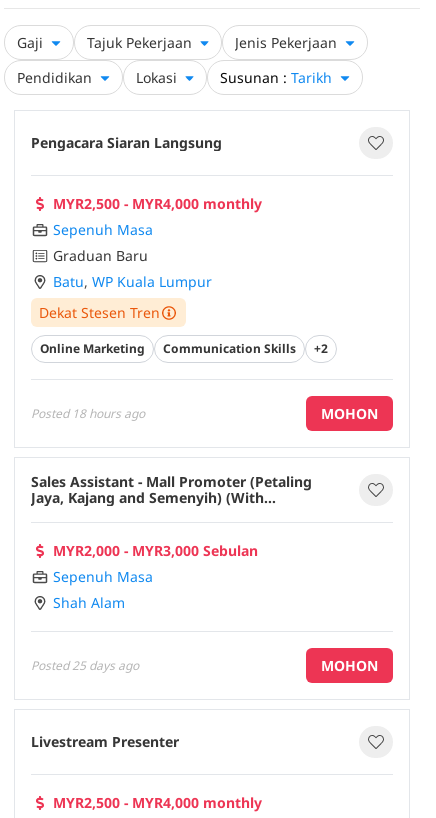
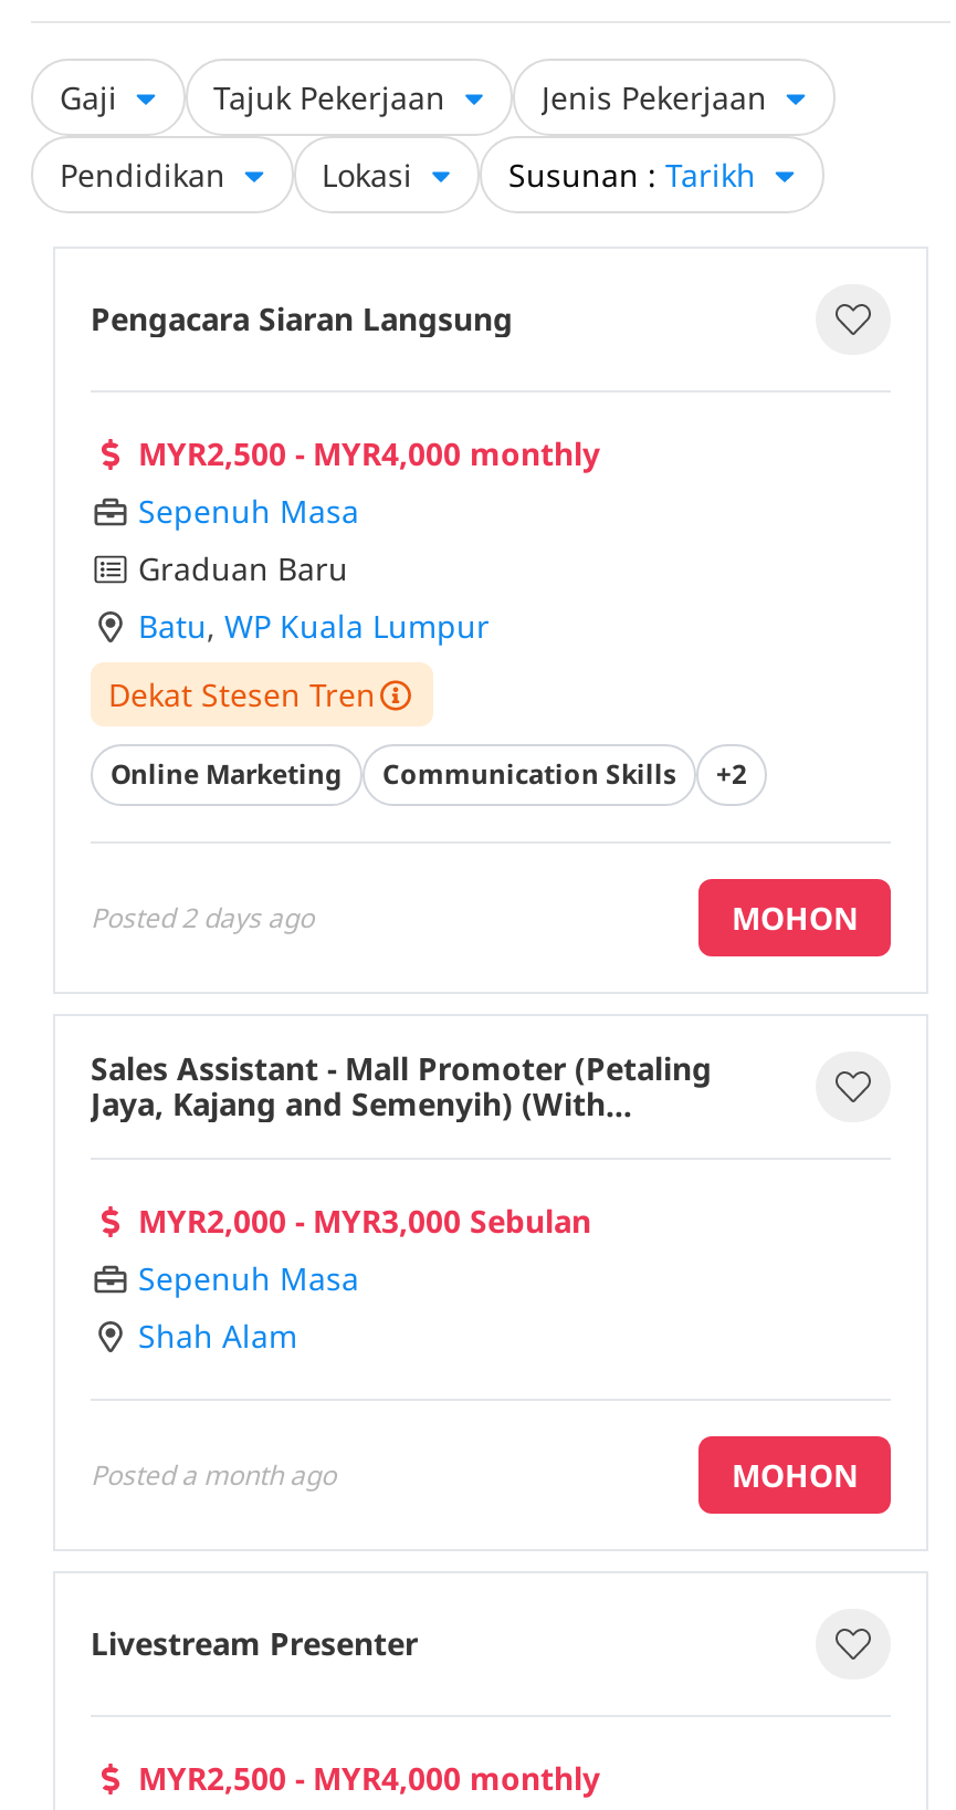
- Posted18 hours ago
+ Posted2 days ago

- Posted25 days ago
+ Posteda month ago
